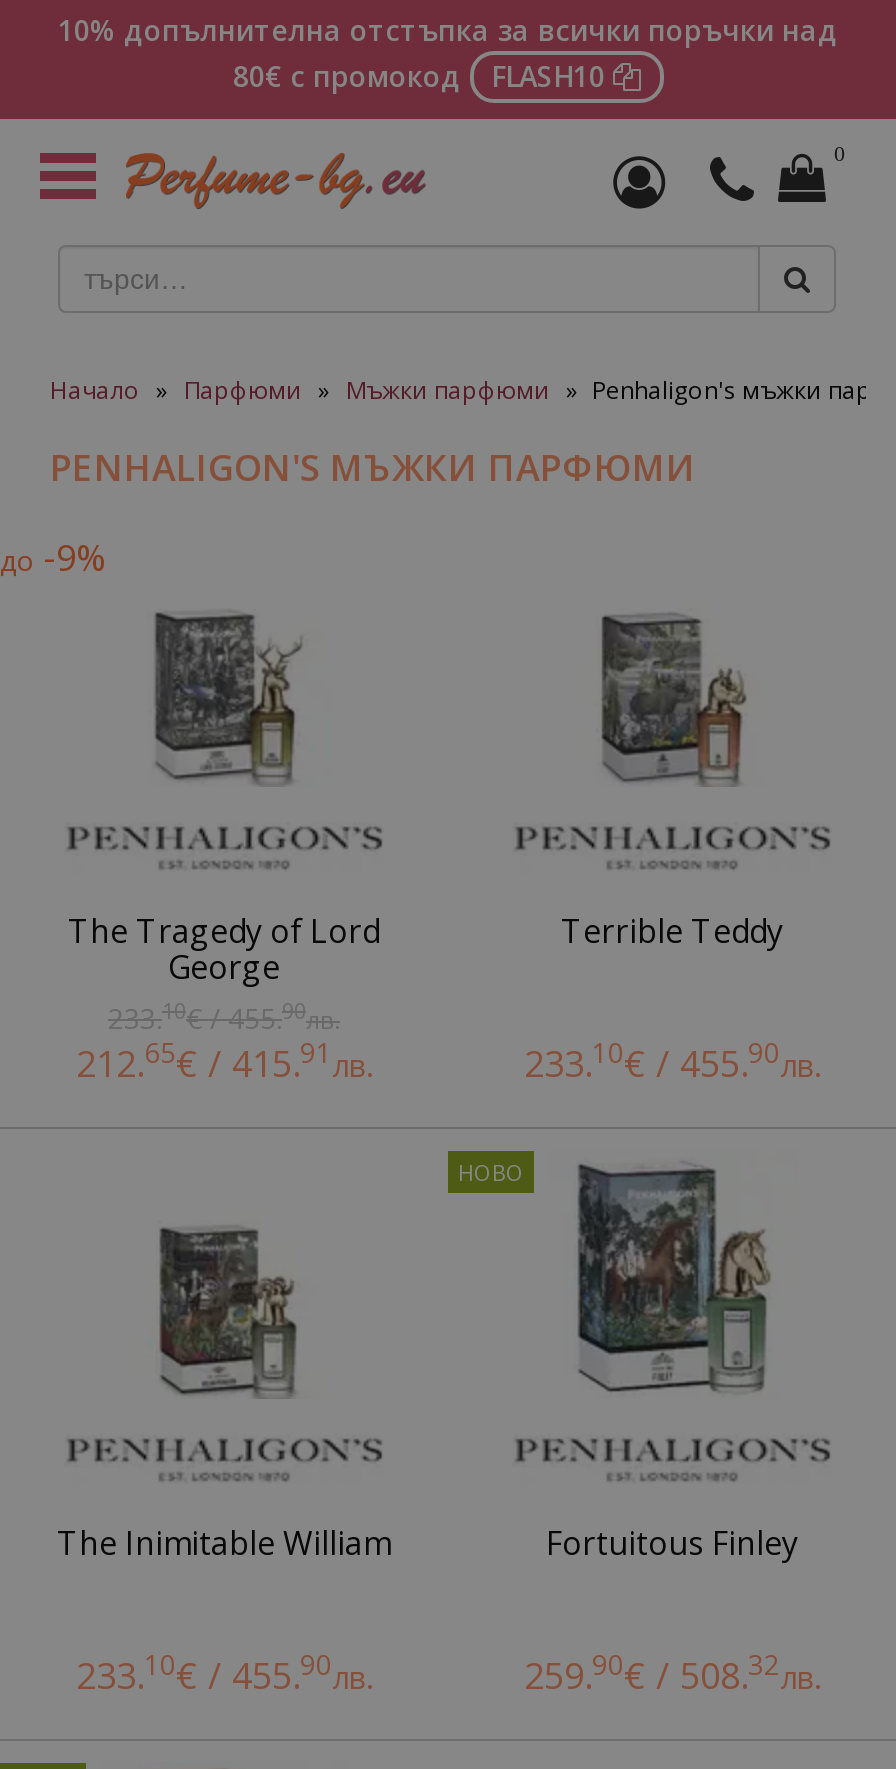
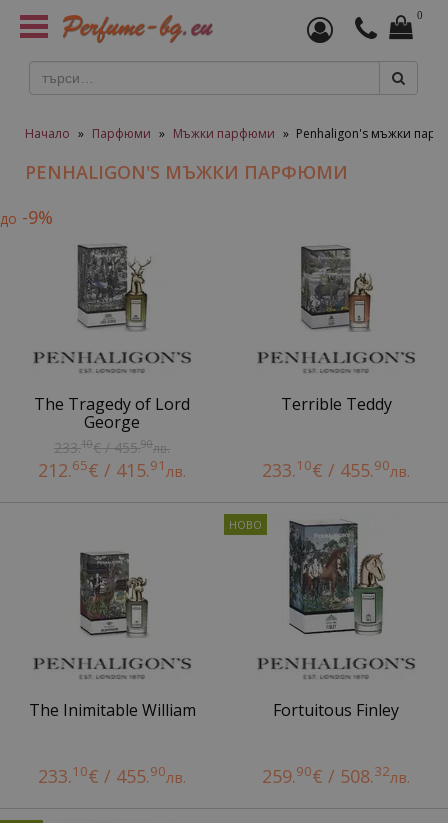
- 10% допълнителна отстъпка за всички поръчки над
- 80€ с промокод FLASH10
